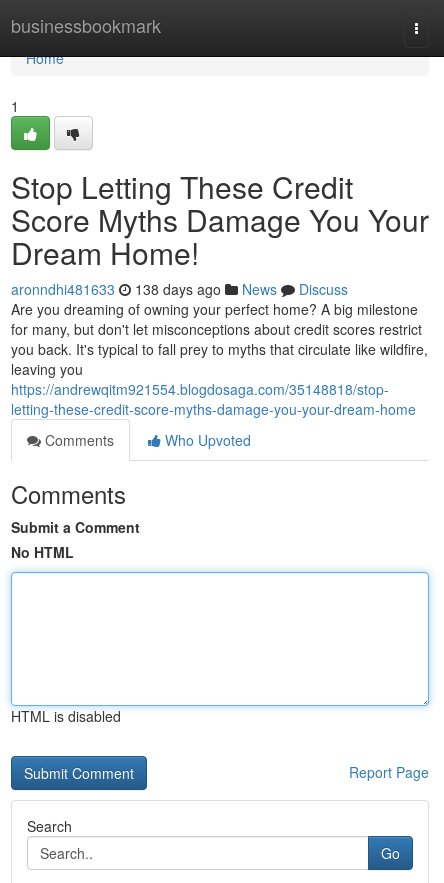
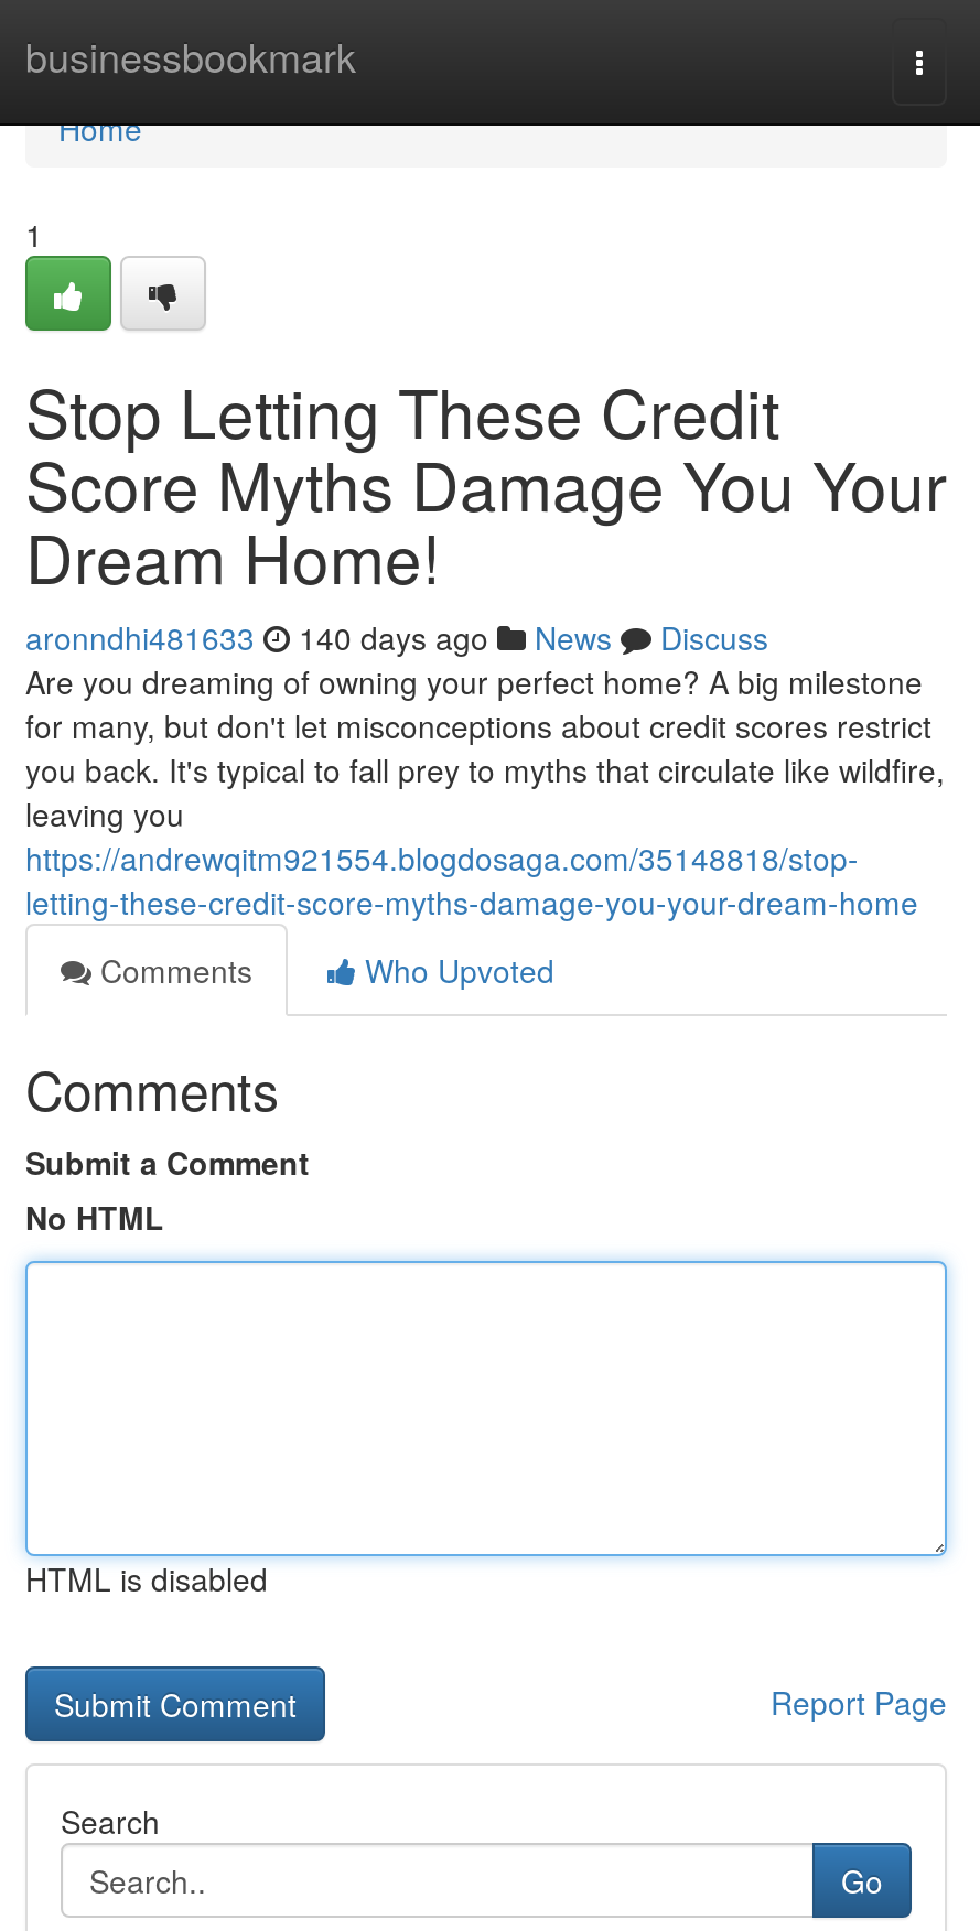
- aronndhi481633 138 days ago News Discuss
+ aronndhi481633 140 days ago News Discuss
